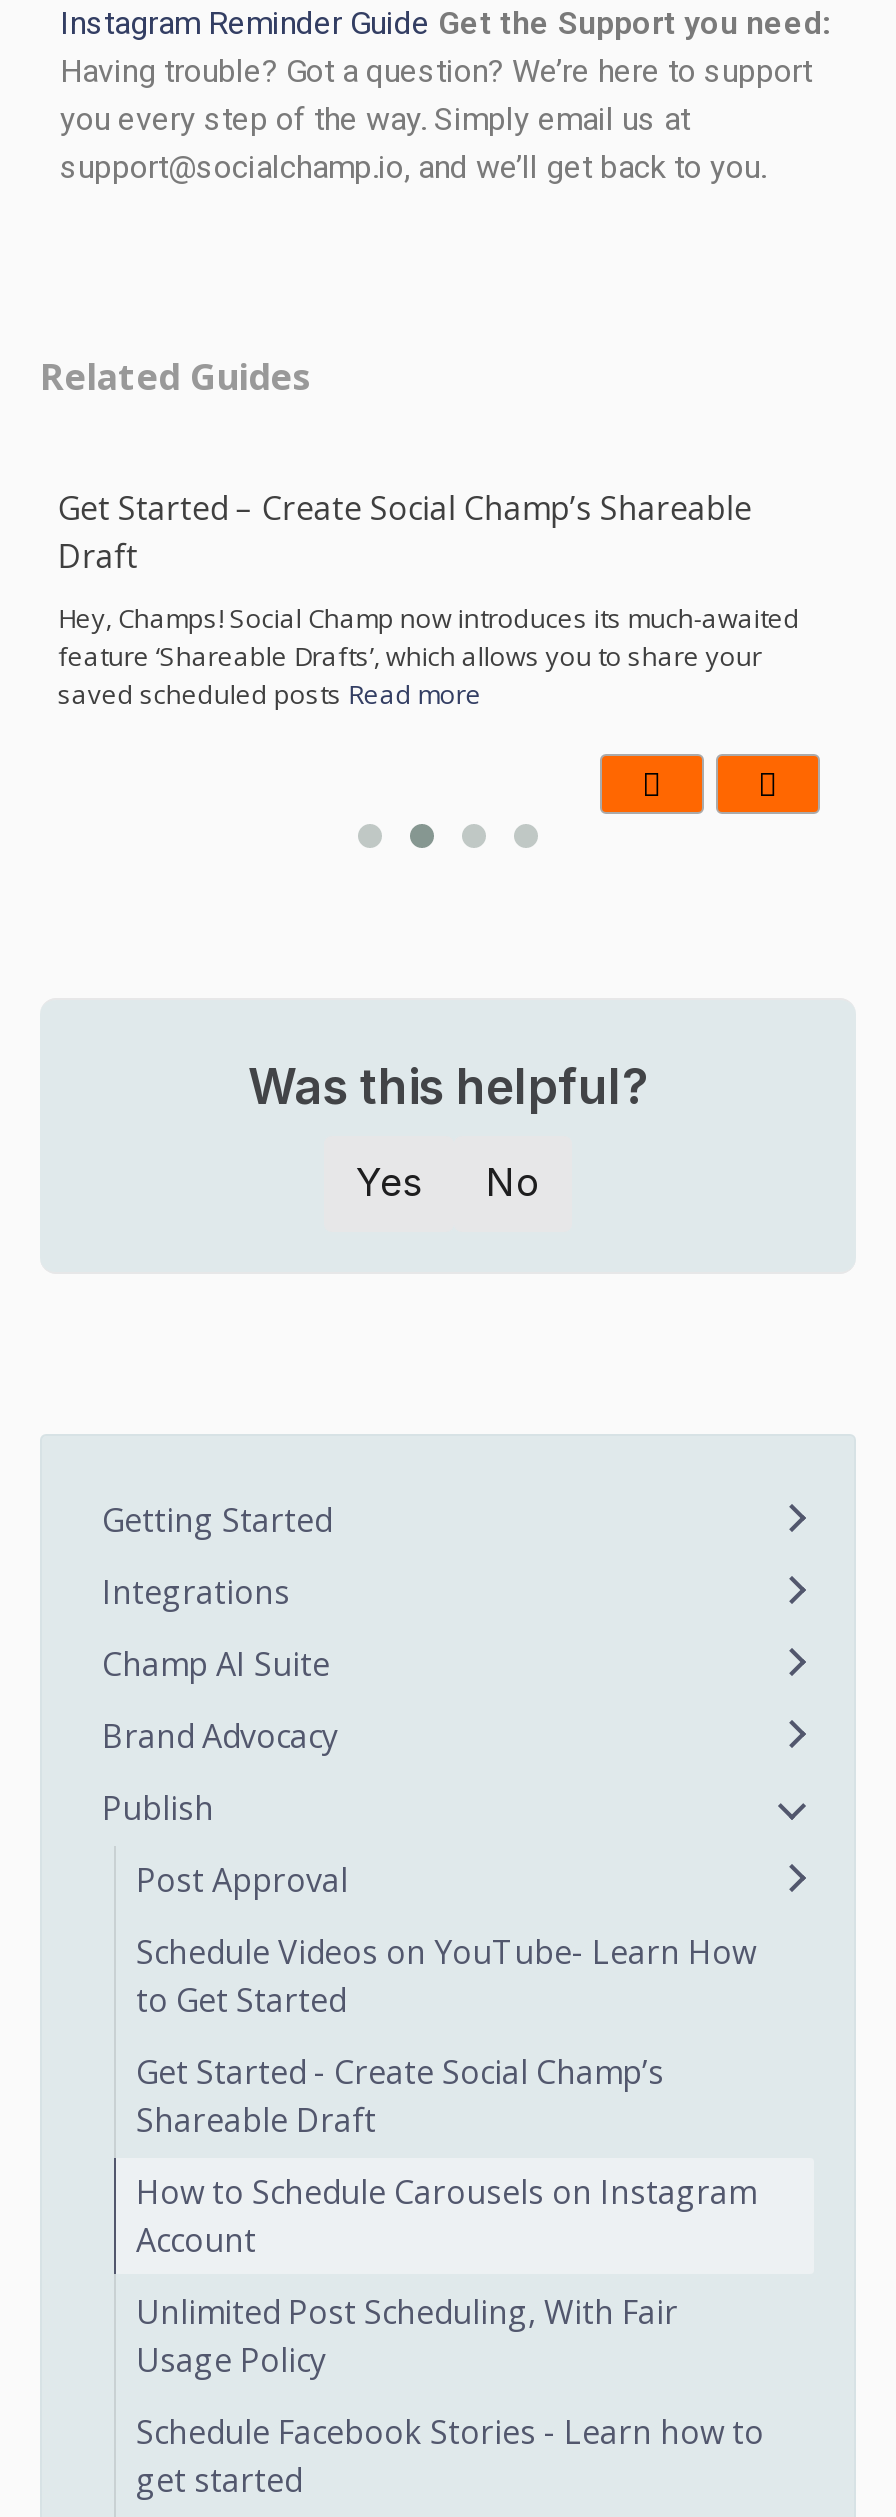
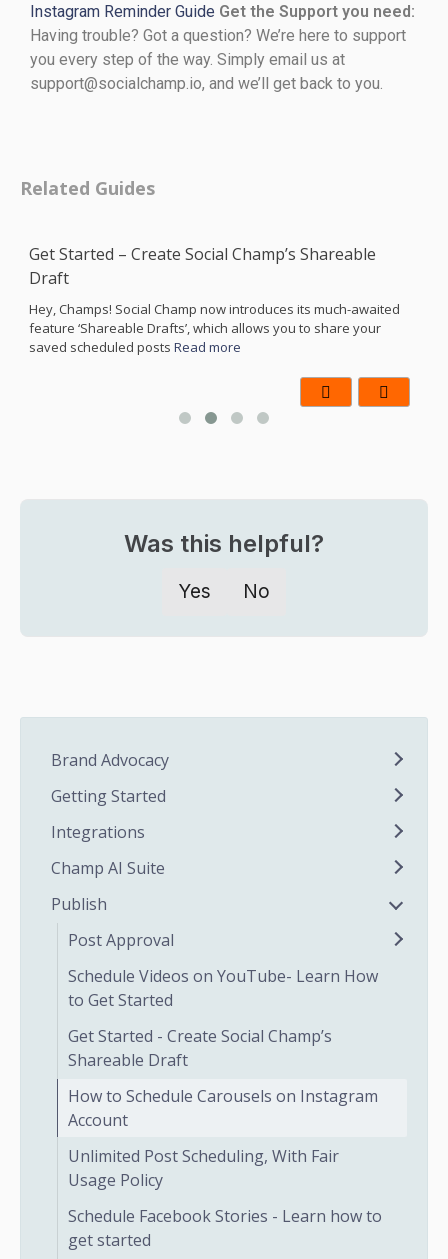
moved down: Getting Started | Integrations | Champ AI Suite

moved up: Brand Advocacy
